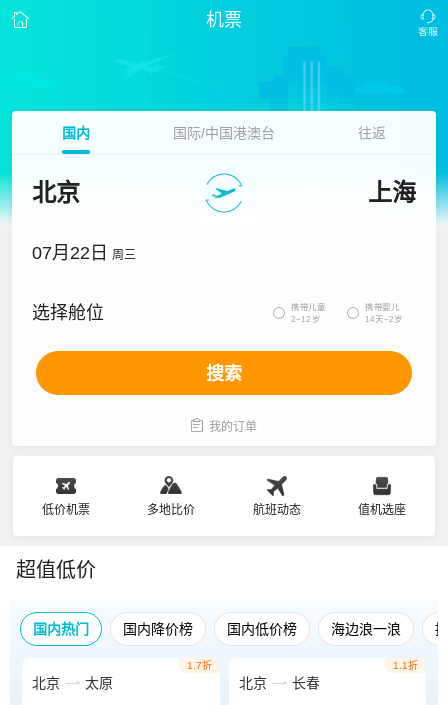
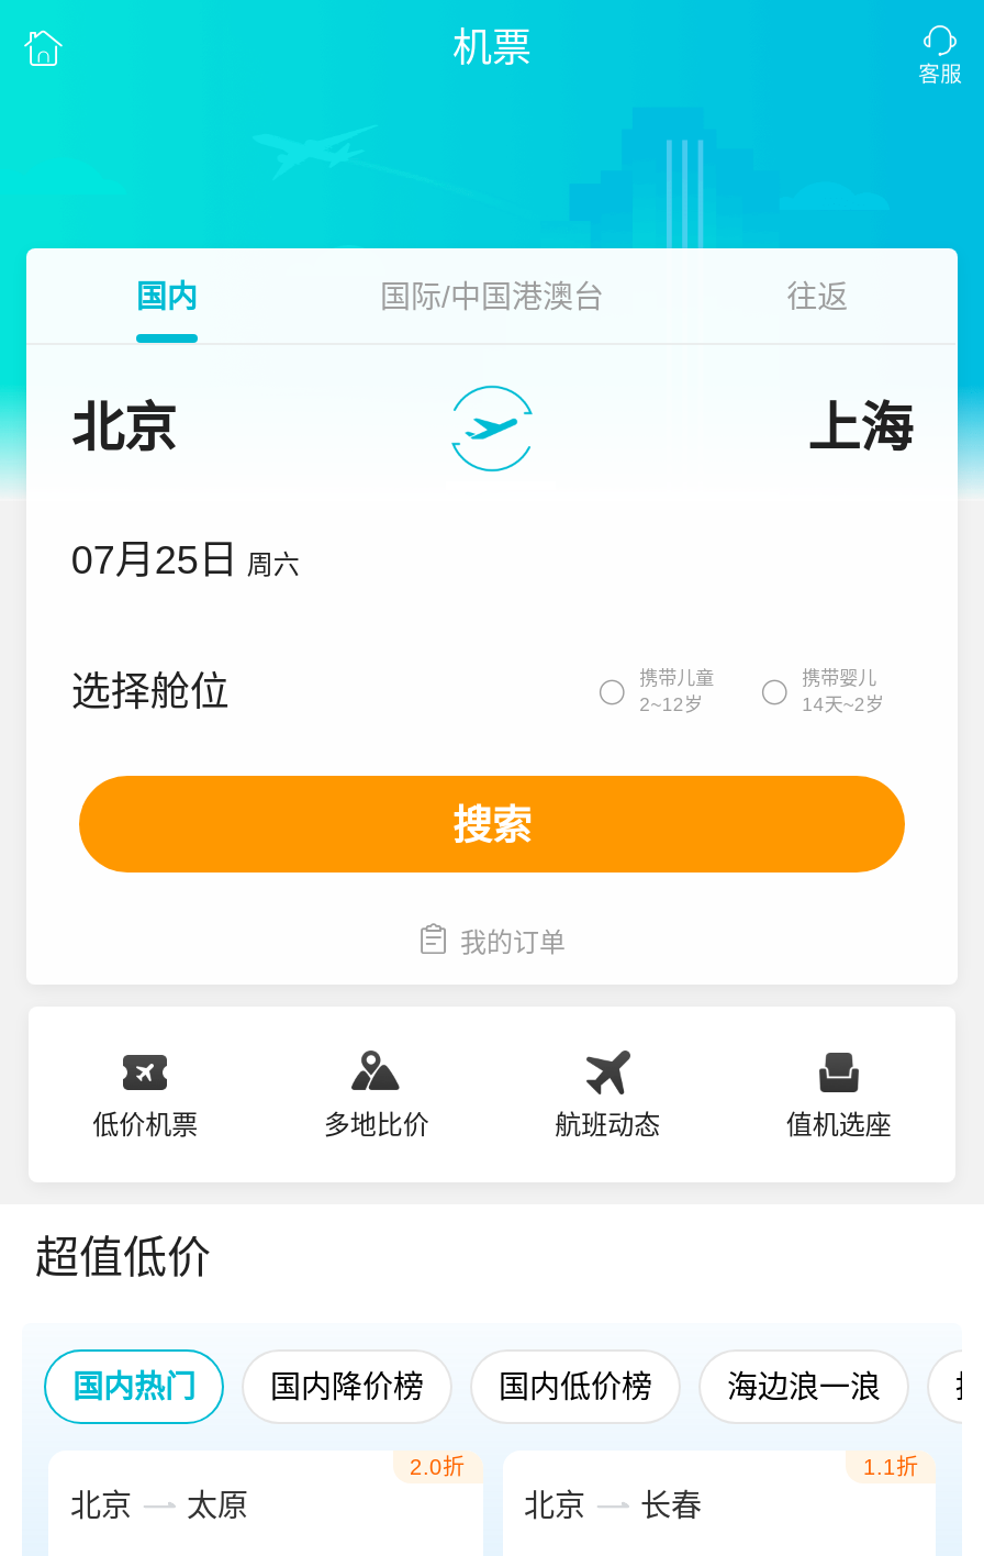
- 07月22日 周三
+ 07月25日 周六

- 1.7折
+ 2.0折
